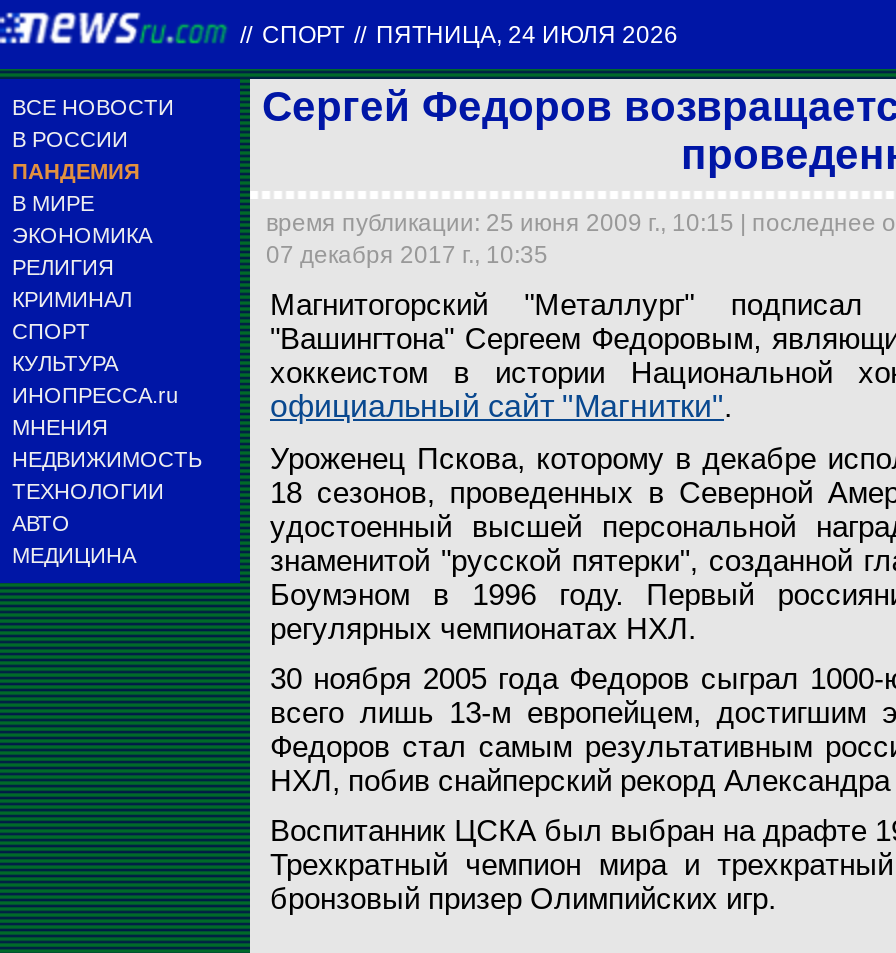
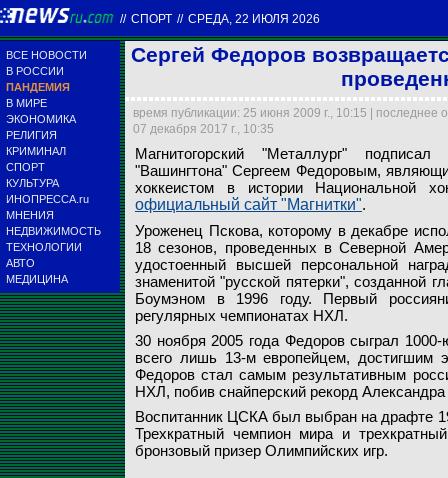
- // СПОРТ // ПЯТНИЦА, 24 ИЮЛЯ 2026
+ // СПОРТ // СРЕДА, 22 ИЮЛЯ 2026
